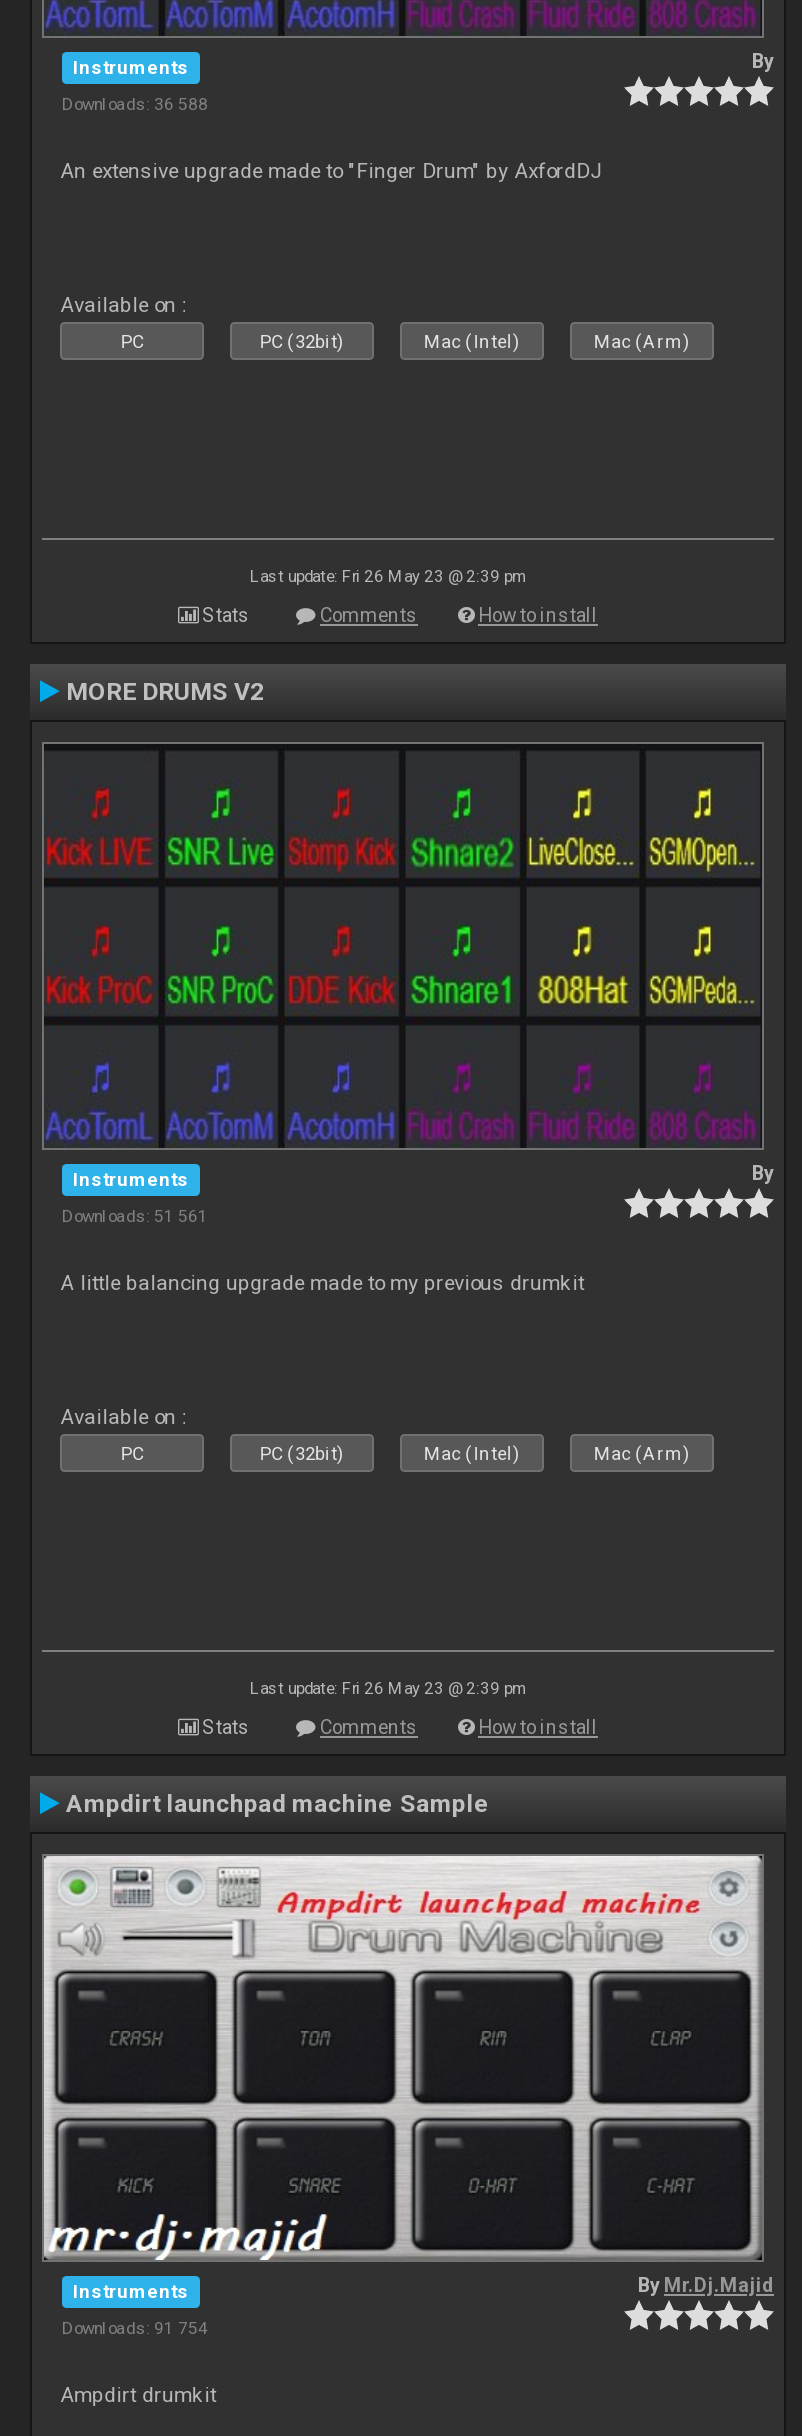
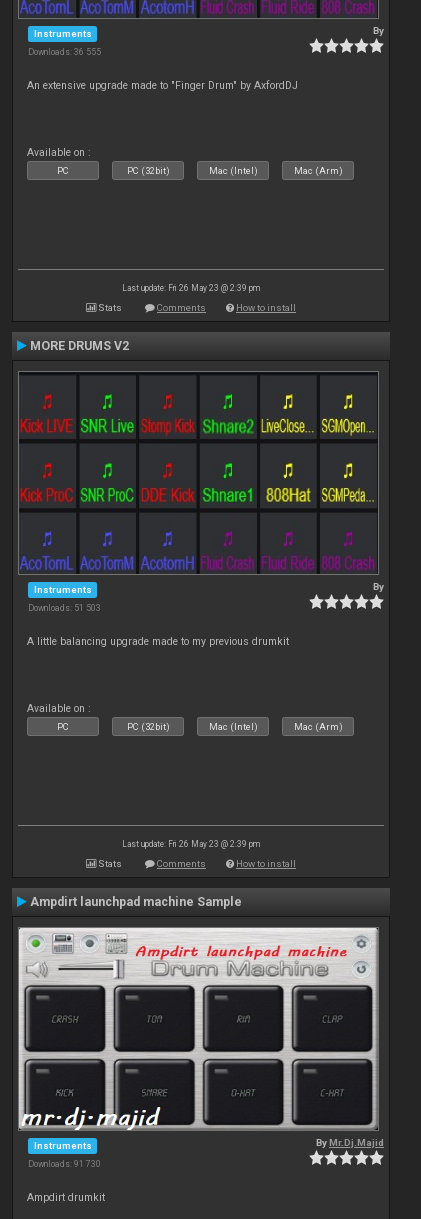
- Downloads: 36 588
+ Downloads: 36 555

- Downloads: 51 561
+ Downloads: 51 503

- Downloads: 91 754
+ Downloads: 91 730
